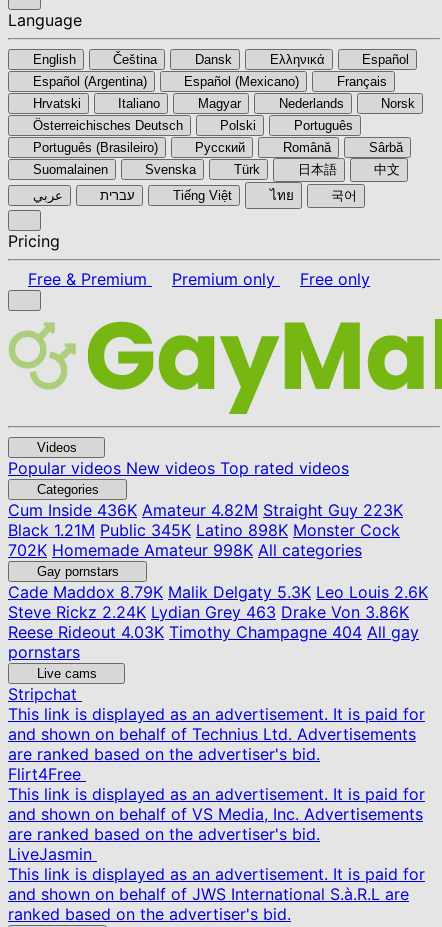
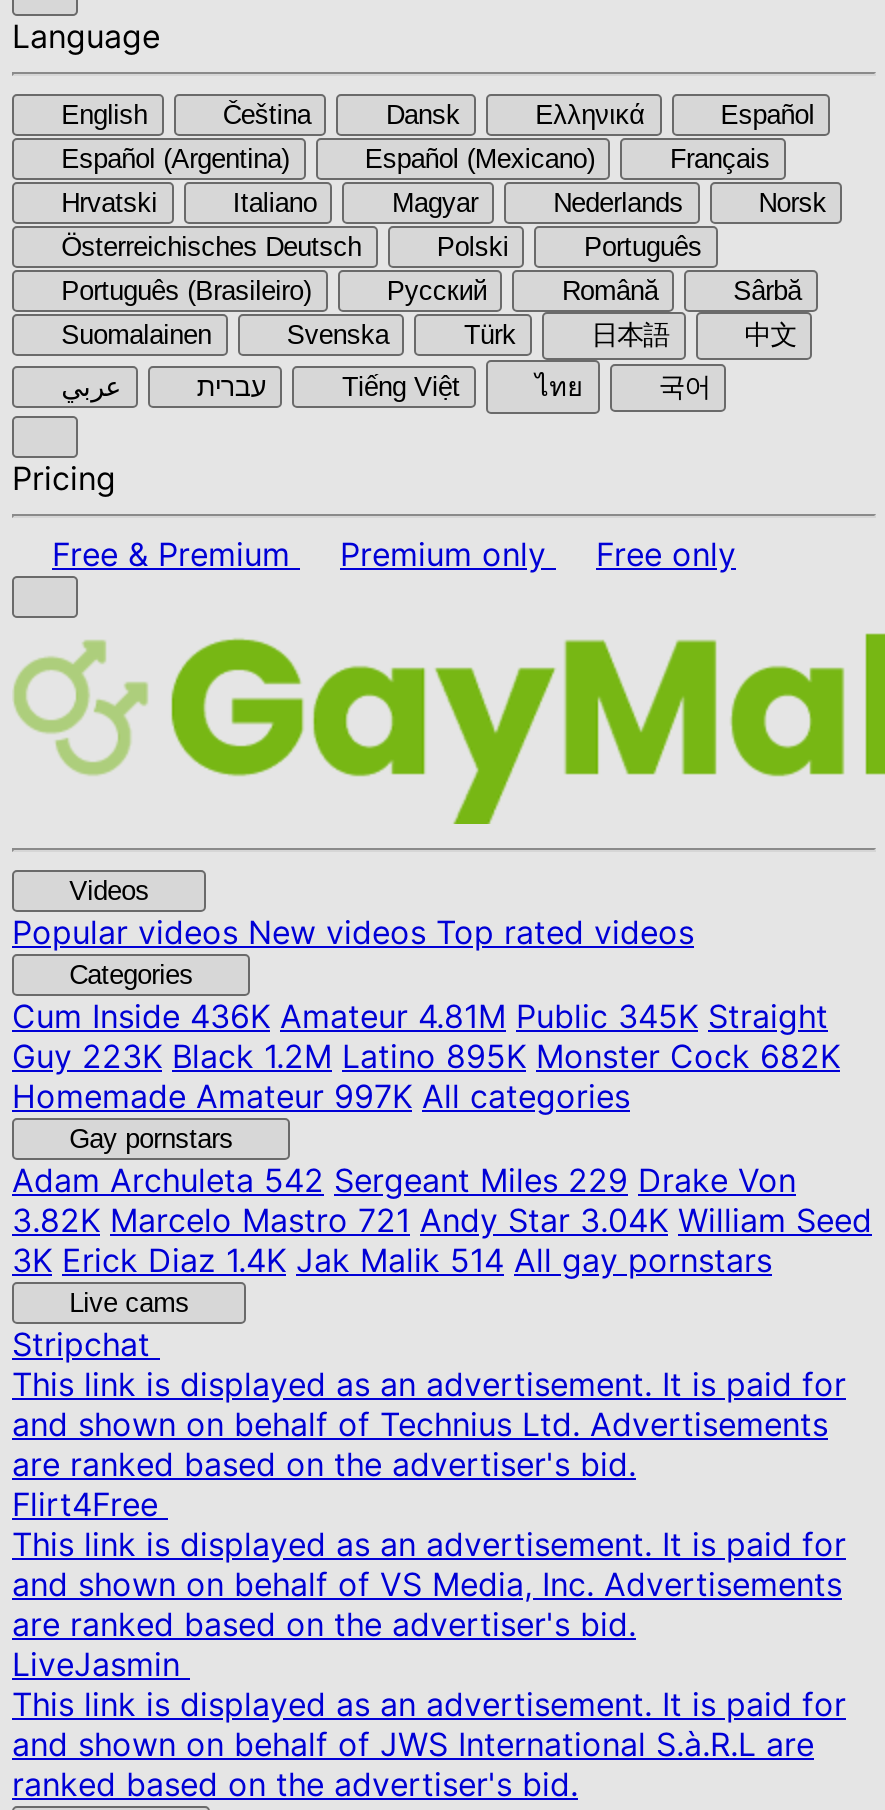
- Cum Inside436K Amateur 4.82M Straight Guy 223K
- Black 1.21M Public 345K Latino 898K Monster Cock
- 702K Homemade Amateur 998K All categories
+ Cum Inside436K Amateur 4.81M Public 345K Straight
+ Guy 223K Black 1.2M Latino 895K Monster Cock 682K
+ Homemade Amateur 997K All categories

- Cade Maddox8.79K Malik Delgaty 5.3K Leo Louis 2.6K
- Steve Rickz 2.24K Lydian Grey463 Drake Von 3.86K
- Reese Rideout 4.03K Timothy Champagne 404 All gay
- pornstars
+ Adam Archuleta542 Sergeant Miles 229 Drake Von
+ 3.82K Marcelo Mastro 721 Andy Star 3.04K William Seed
+ 3K Erick Diaz 1.4K Jak Malik 514 All gay pornstars
